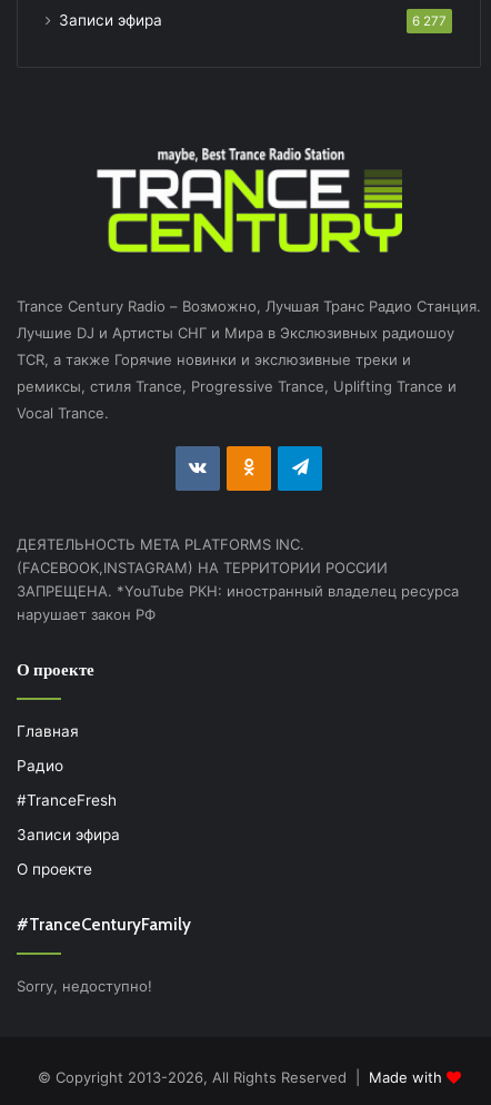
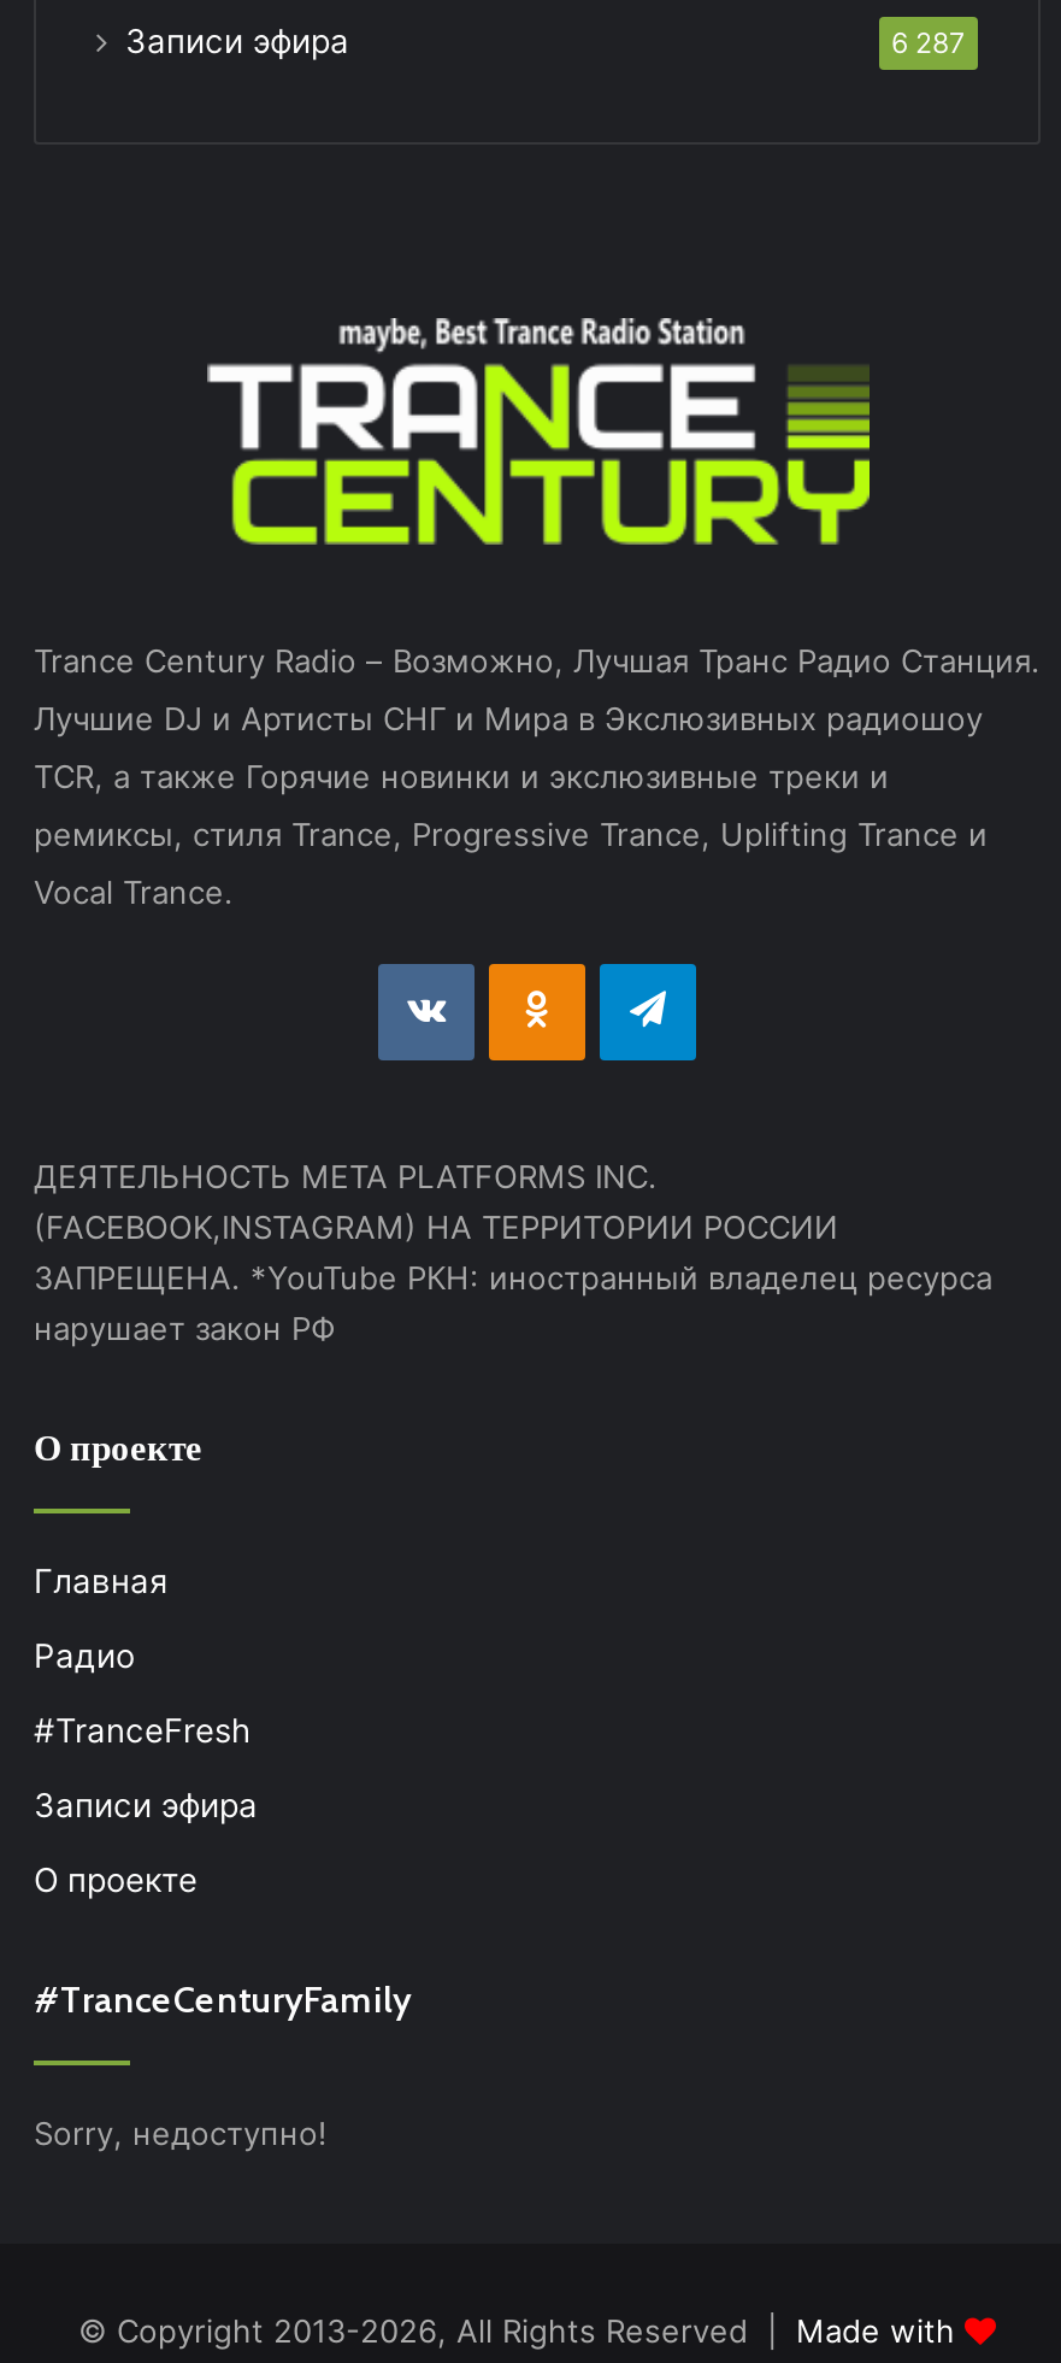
- 6 277
+ 6 287
